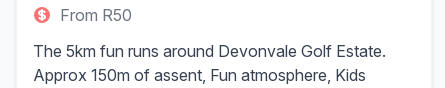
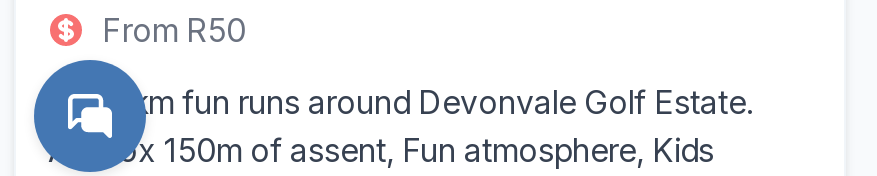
- [image]
+ [image]
